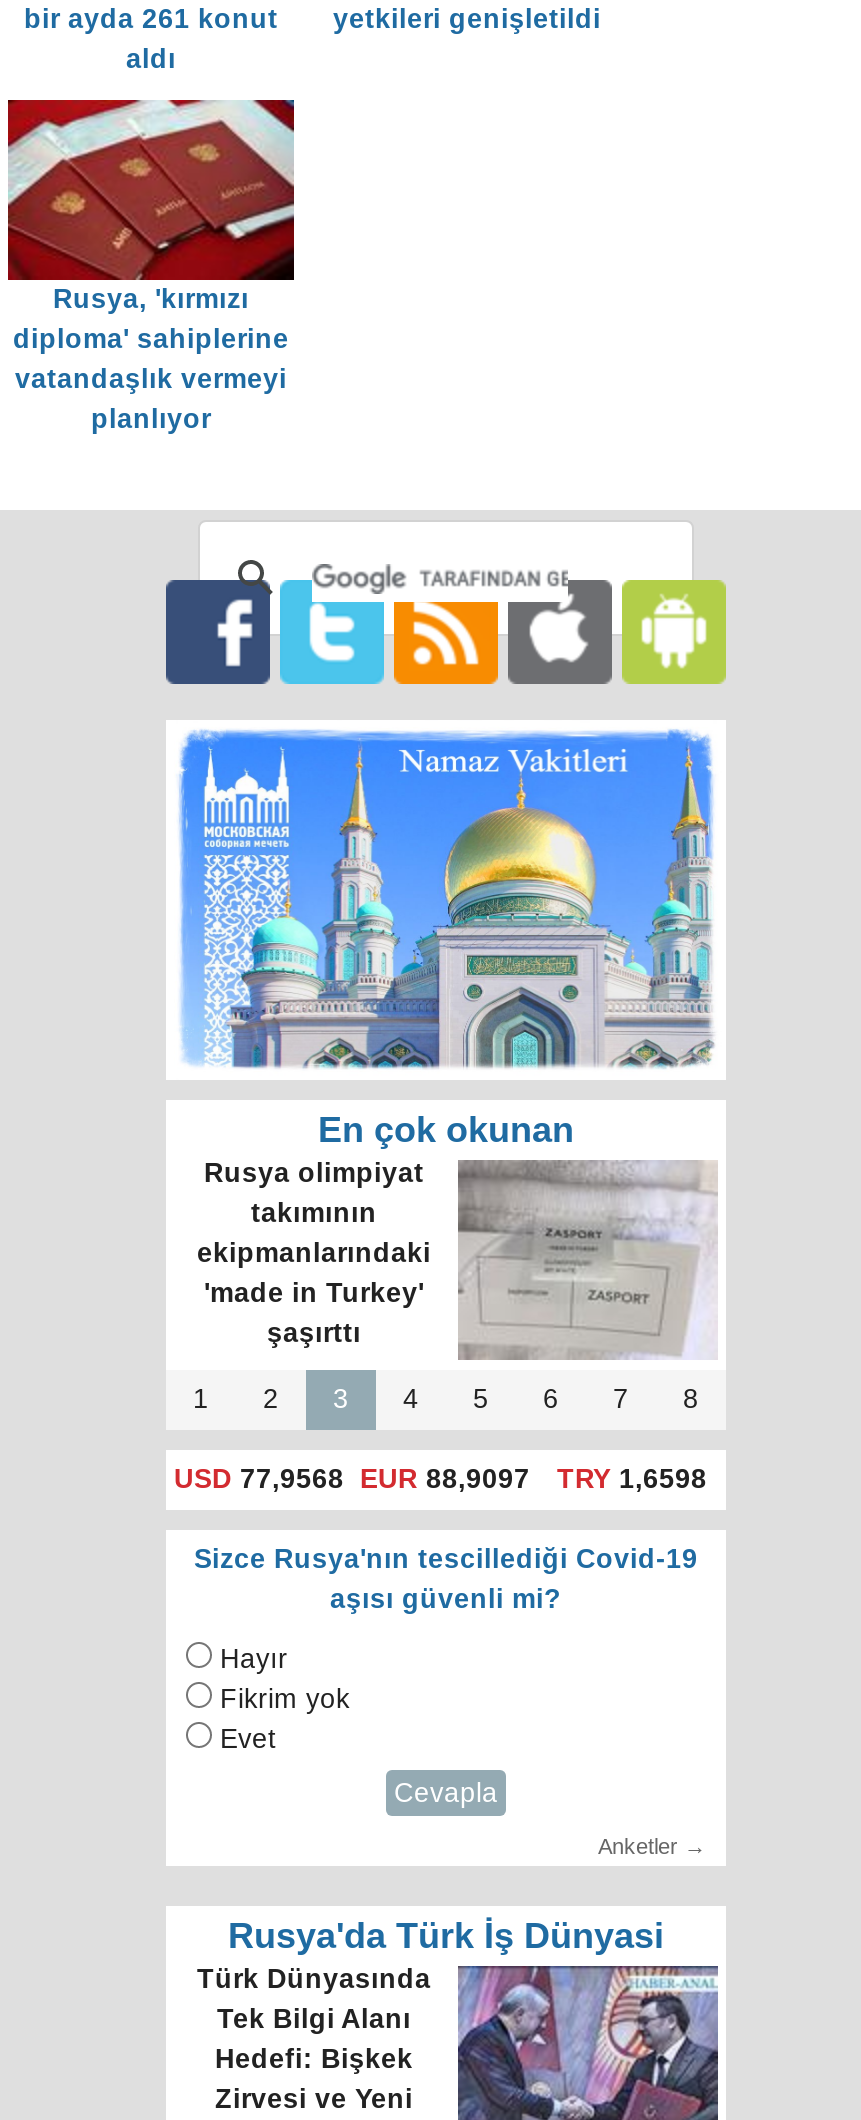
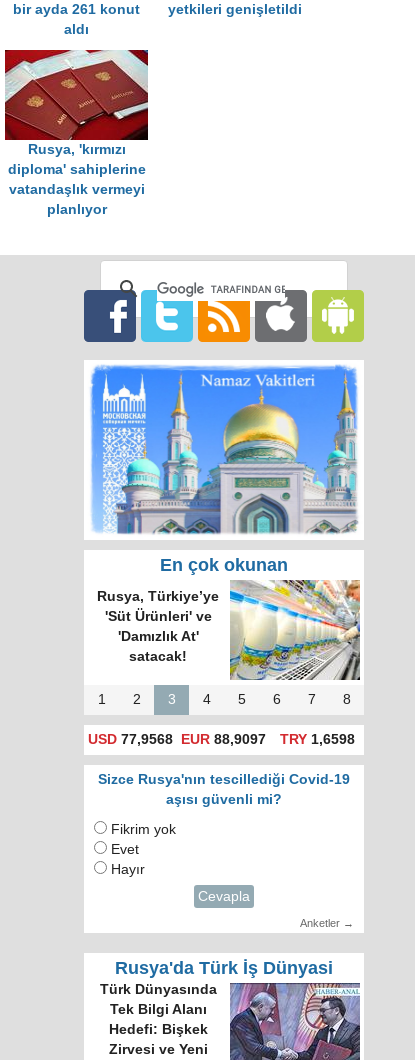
- [image]
- Rusya olimpiyat
- takımının
- ekipmanlarındaki
- 'made in Turkey'
- şaşırttı
+ [image]
+ Rusya, Türkiye’ye
+ 'Süt Ürünleri' ve
+ 'Damızlık At'
+ satacak!

moved down: Hayır

moved up: Fikrim yok | Evet
